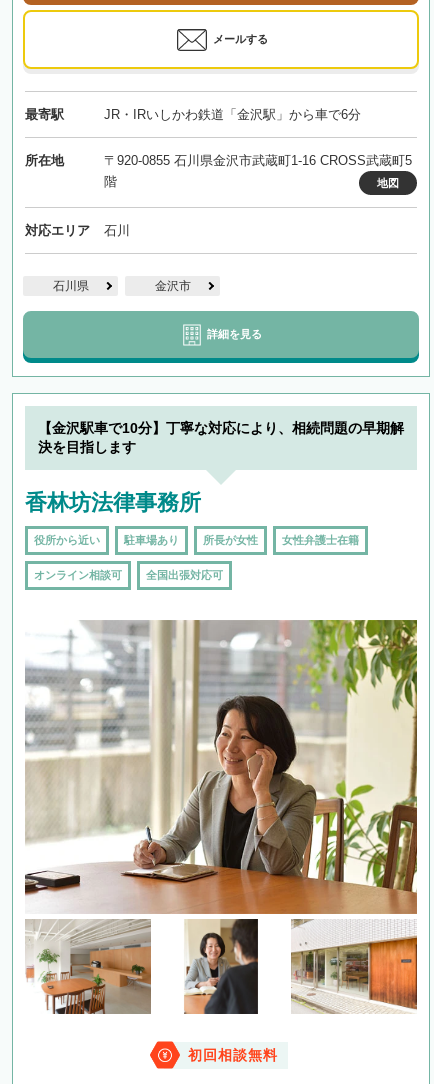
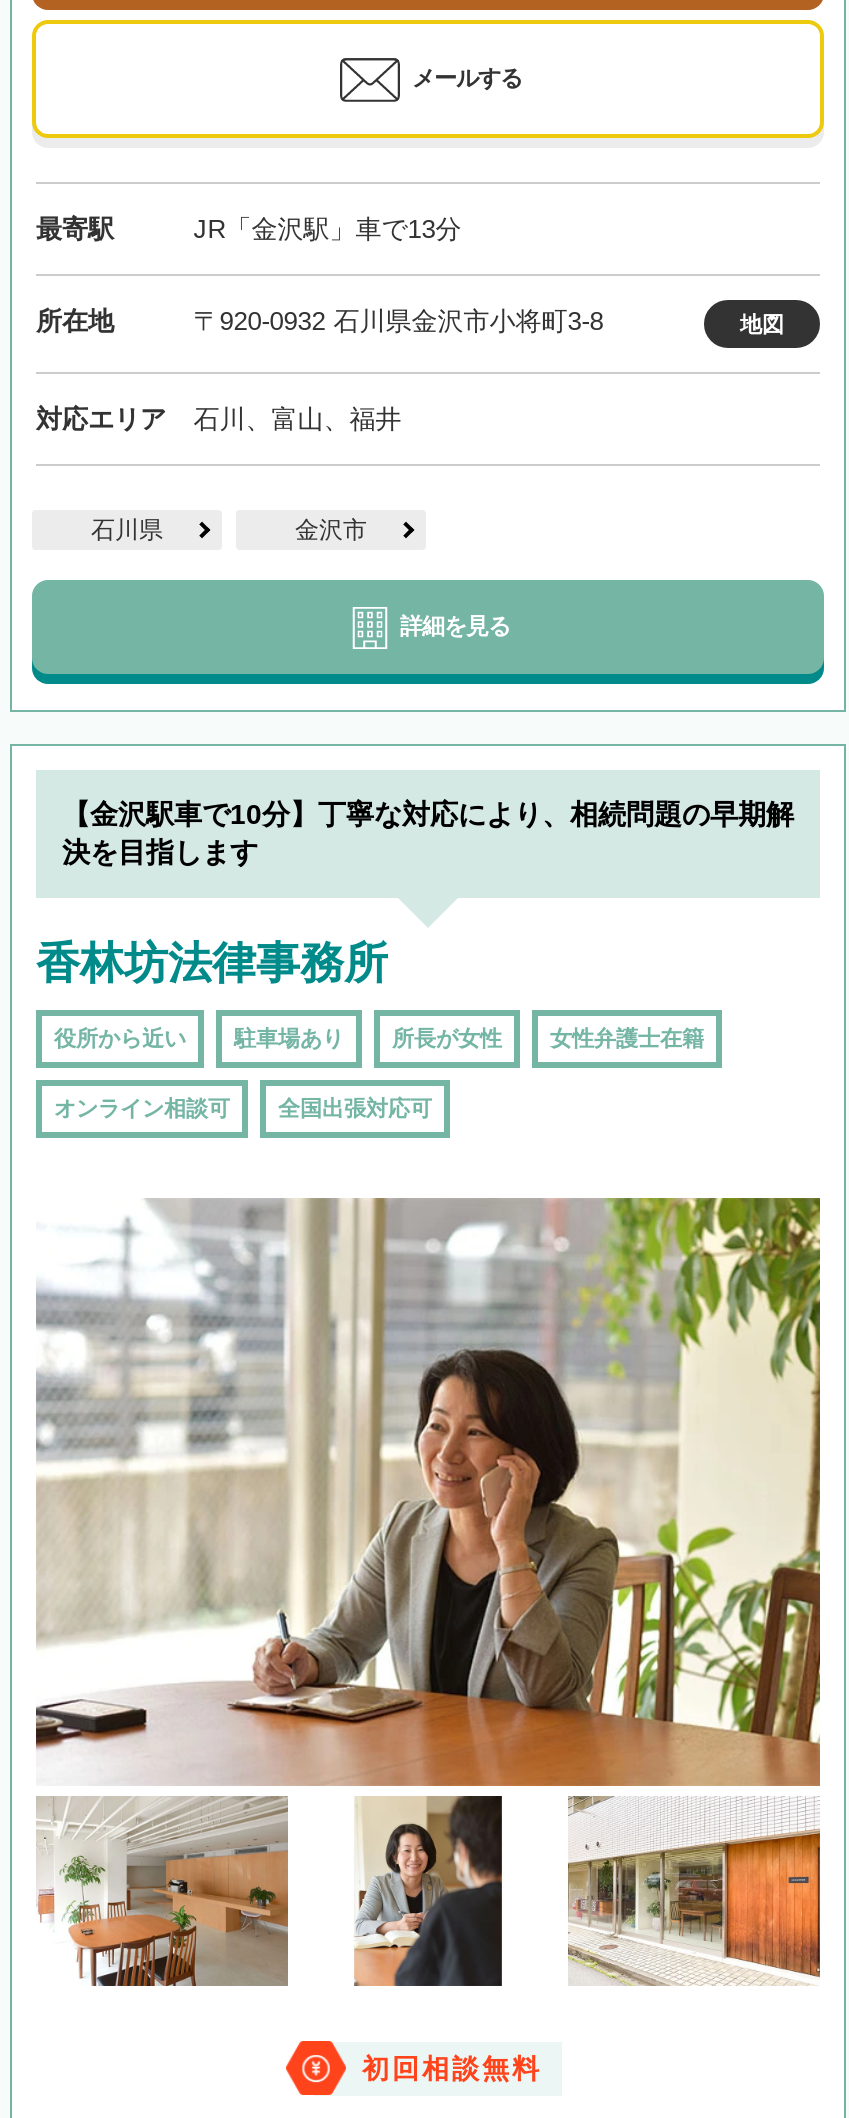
- JR・IRいしかわ鉄道「金沢駅」から車で6分
+ JR「金沢駅」車で13分

- 〒920-0855 石川県金沢市武蔵町1-16 CROSS武蔵町5
- 階
+ 〒920-0932 石川県金沢市小将町3-8

- 石川
+ 石川、富山、福井
